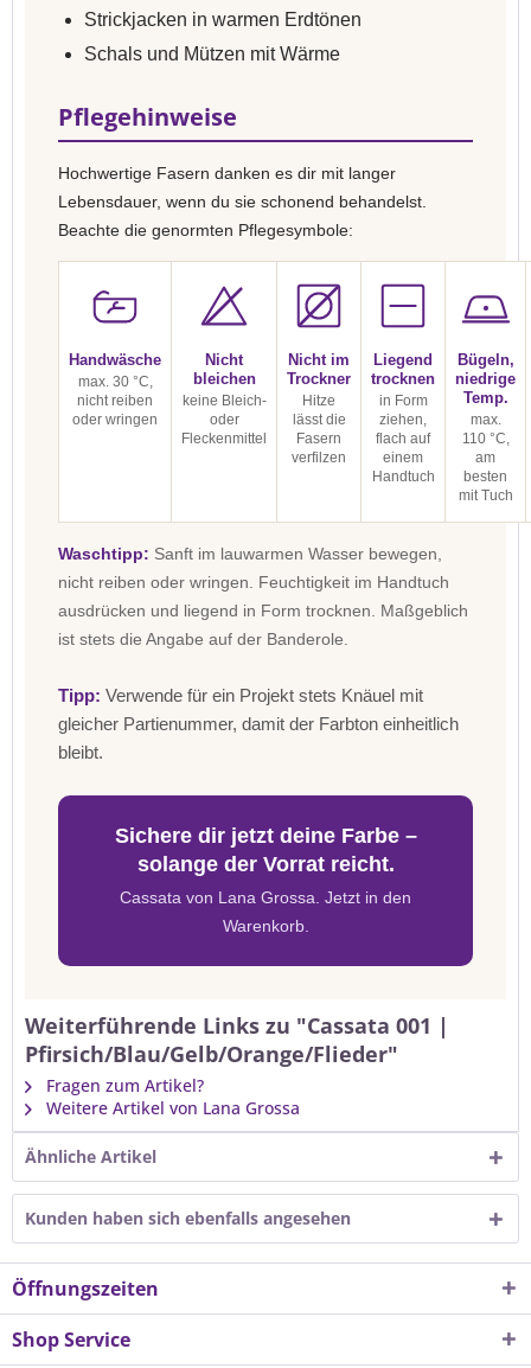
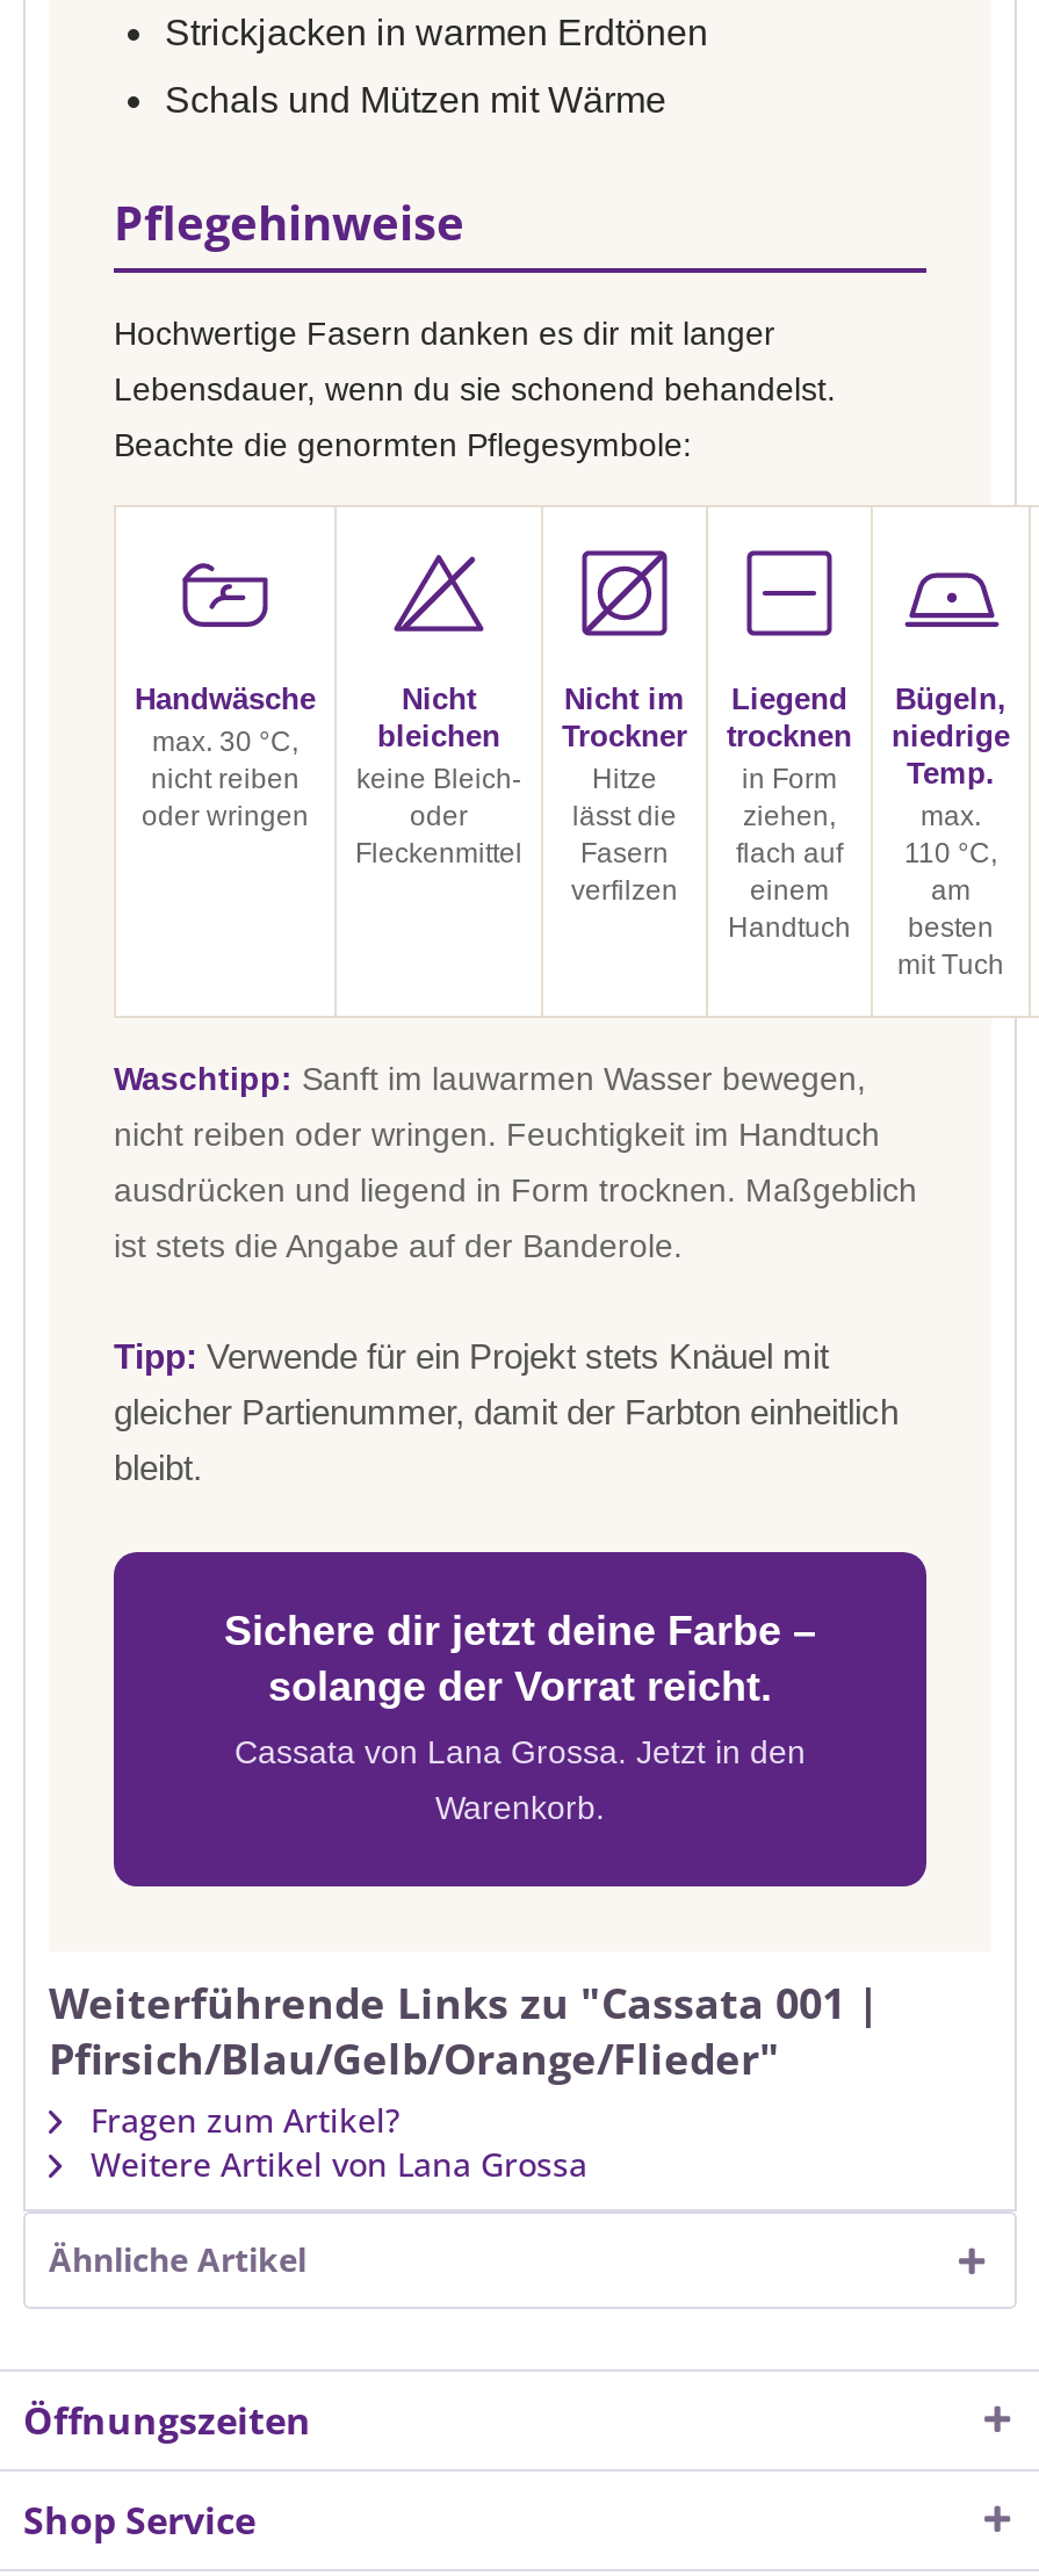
- Kunden haben sich ebenfalls angesehen
